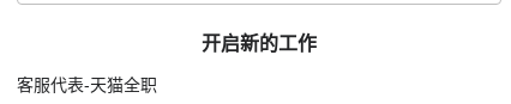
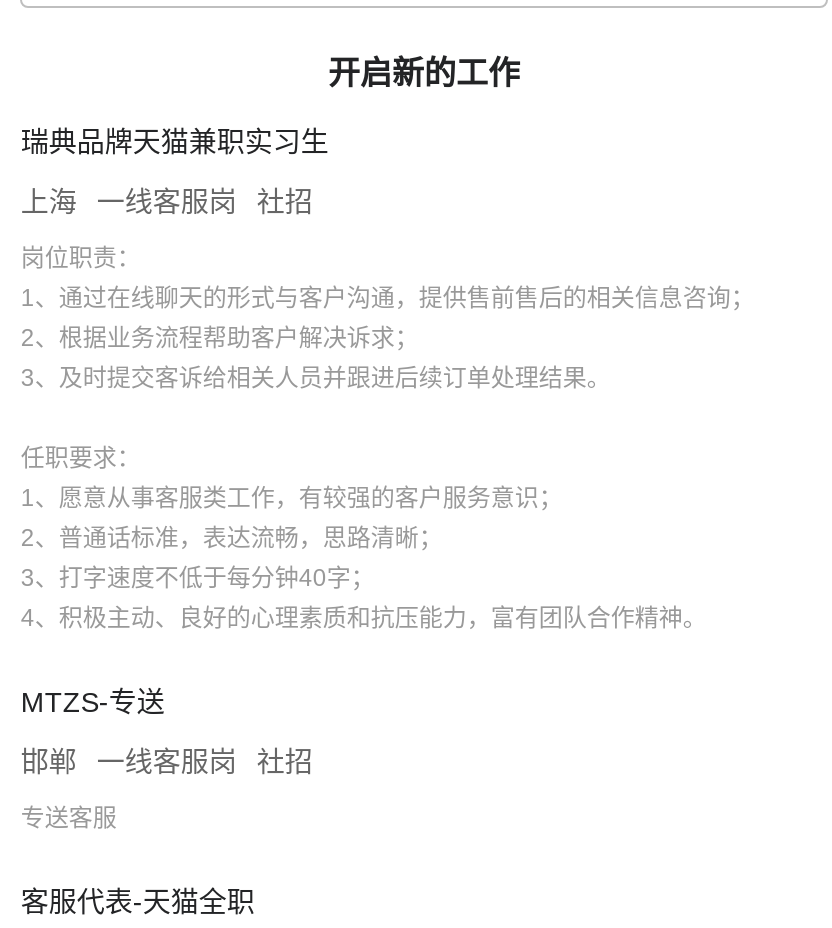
+ 瑞典品牌天猫兼职实习生
+ 上海
+ 一线客服岗
+ 社招
+ 岗位职责：
+ 1、通过在线聊天的形式与客户沟通，提供售前售后的相关信息咨询；
+ 2、根据业务流程帮助客户解决诉求；
+ 3、及时提交客诉给相关人员并跟进后续订单处理结果。
+ 任职要求：
+ 1、愿意从事客服类工作，有较强的客户服务意识；
+ 2、普通话标准，表达流畅，思路清晰；
+ 3、打字速度不低于每分钟40字；
+ 4、积极主动、良好的心理素质和抗压能力，富有团队合作精神。
+ MTZS-专送
+ 邯郸
+ 一线客服岗
+ 社招
+ 专送客服
